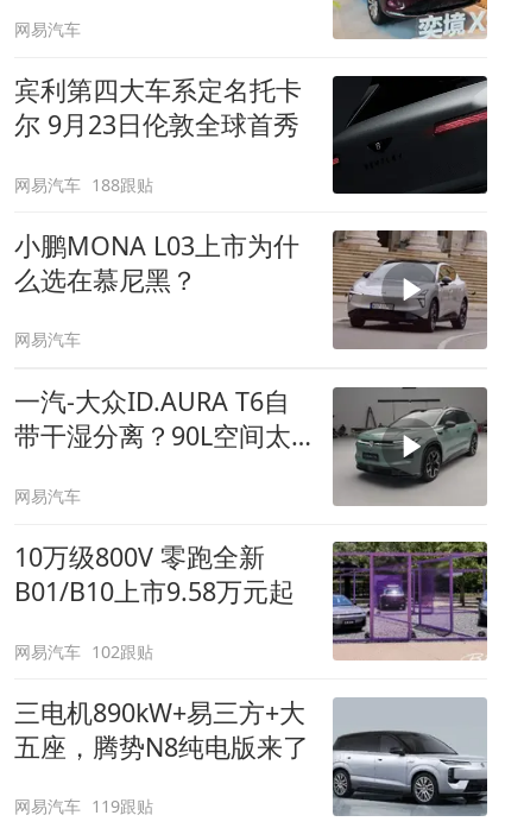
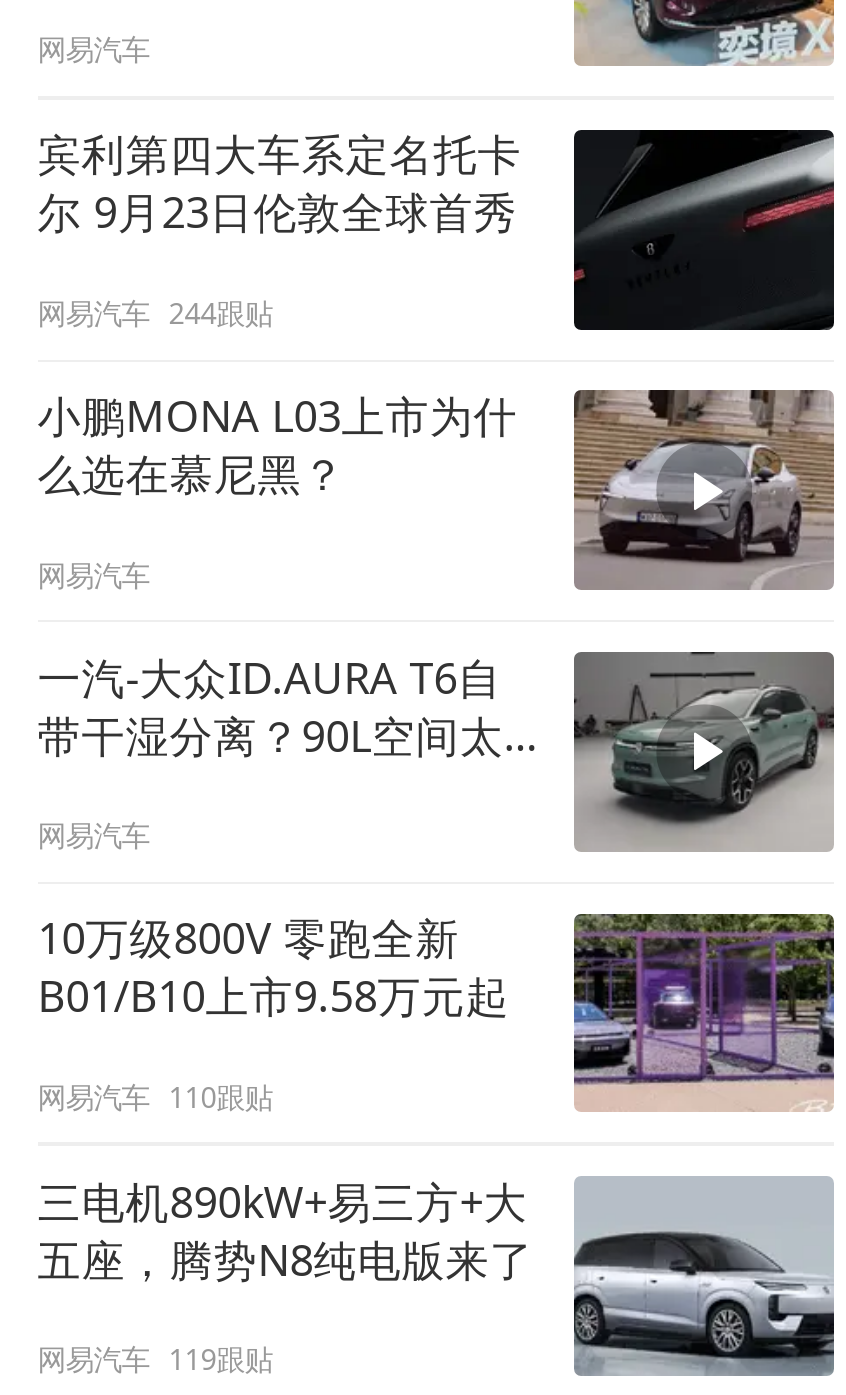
- 网易汽车 188跟贴
+ 网易汽车 244跟贴

- 网易汽车 102跟贴
+ 网易汽车 110跟贴
